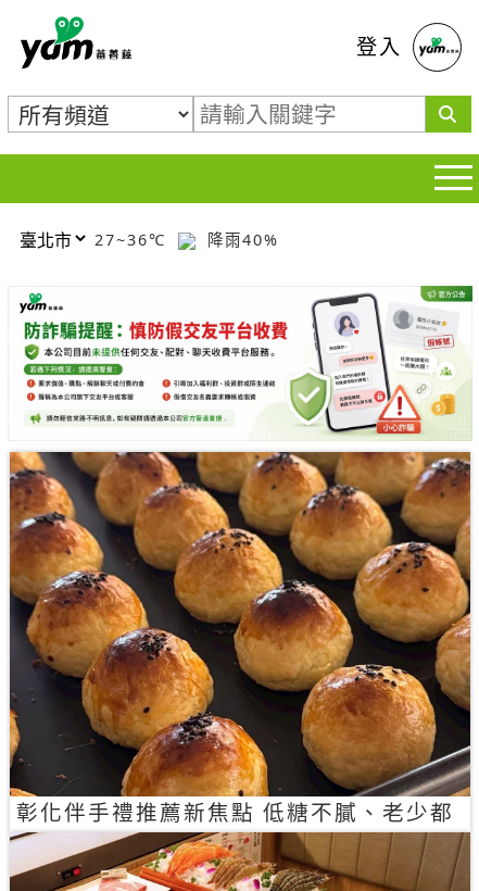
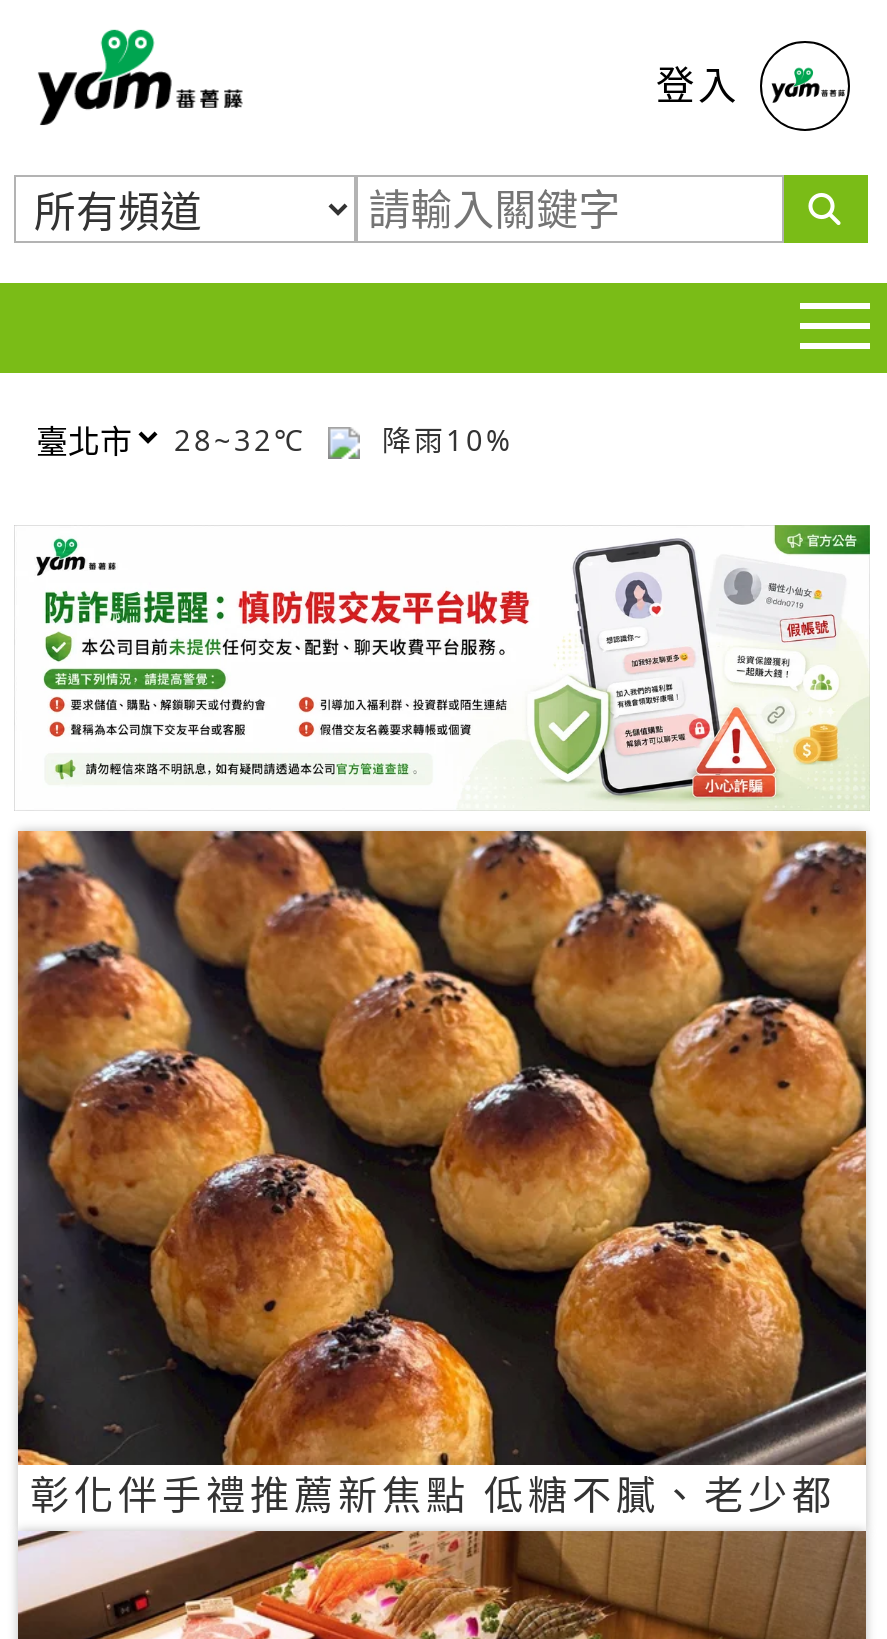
- 27~36℃
+ 28~32℃

- 降雨40%
+ 降雨10%
